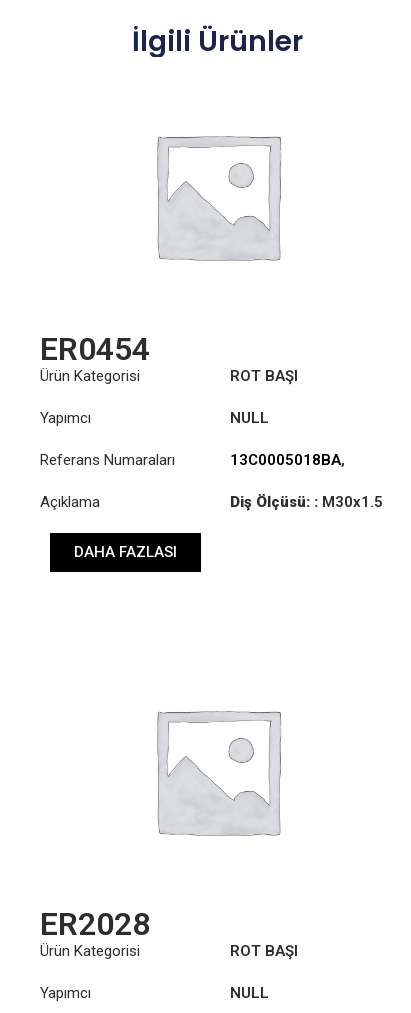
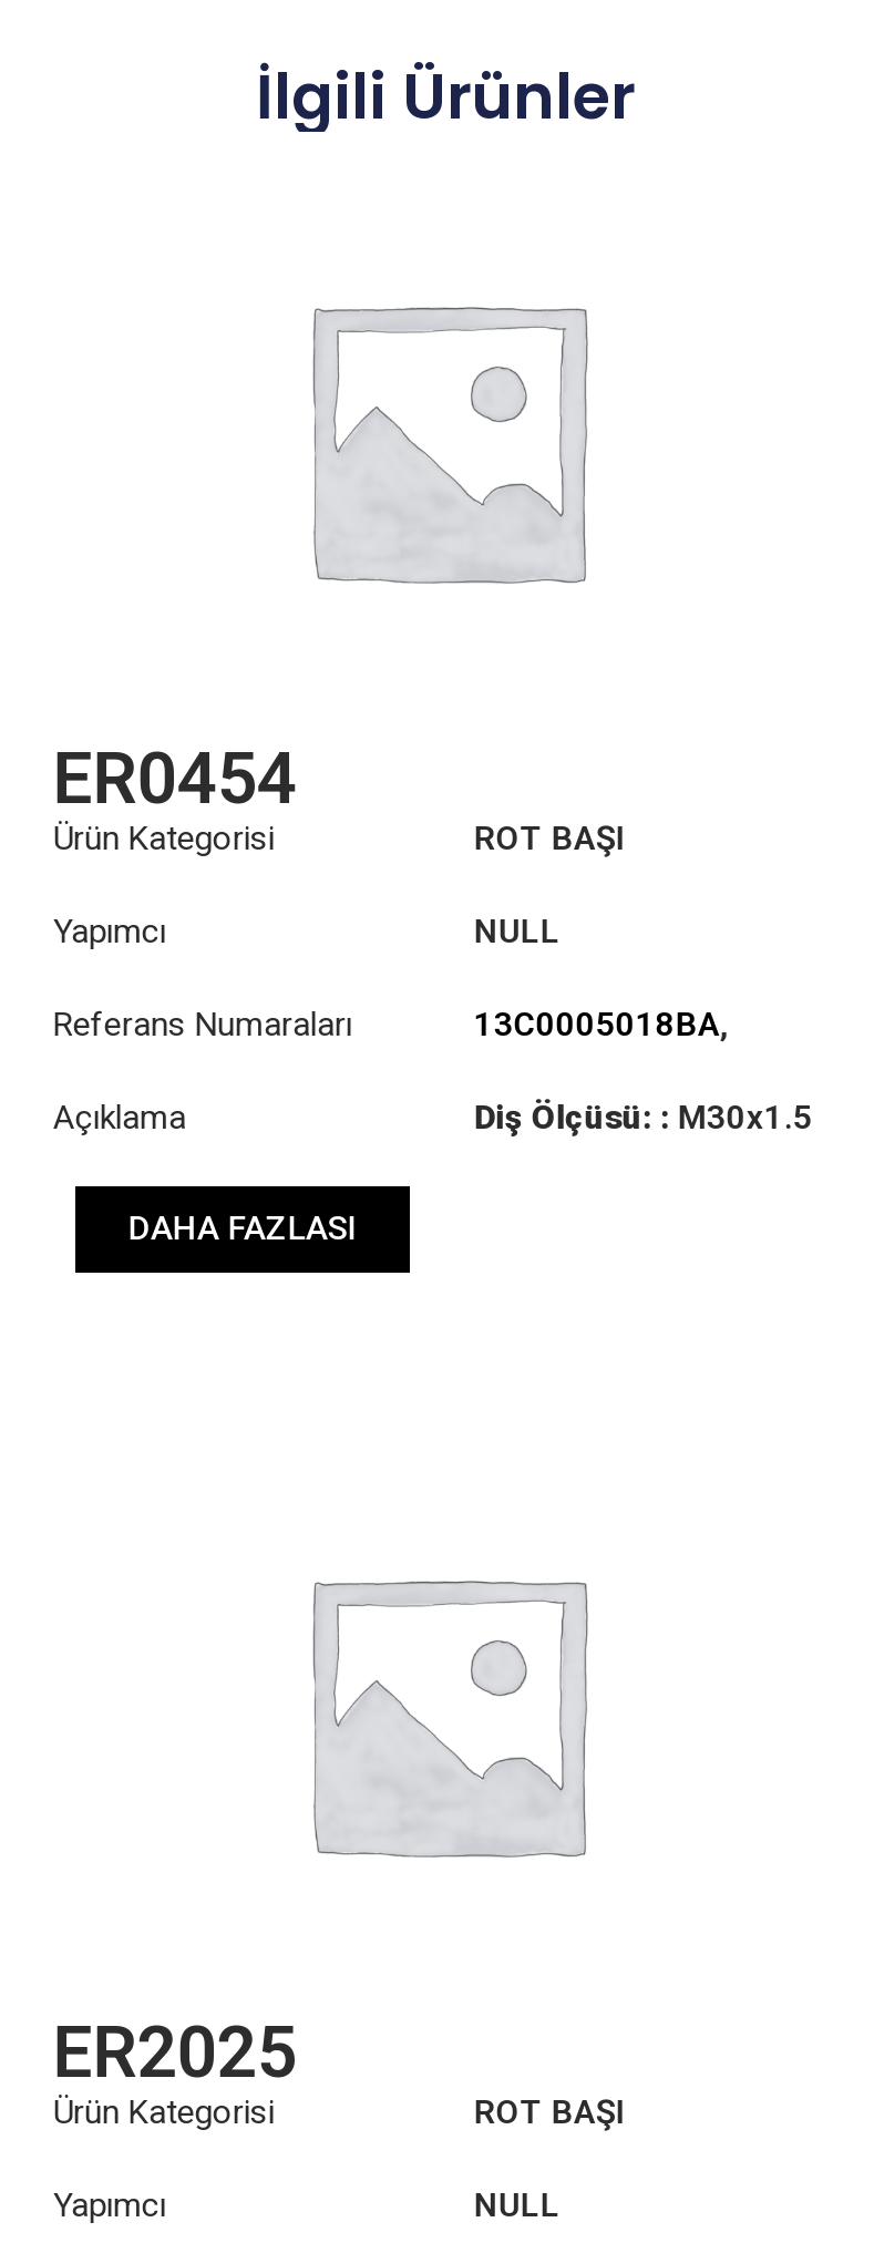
- ER2028
+ ER2025
